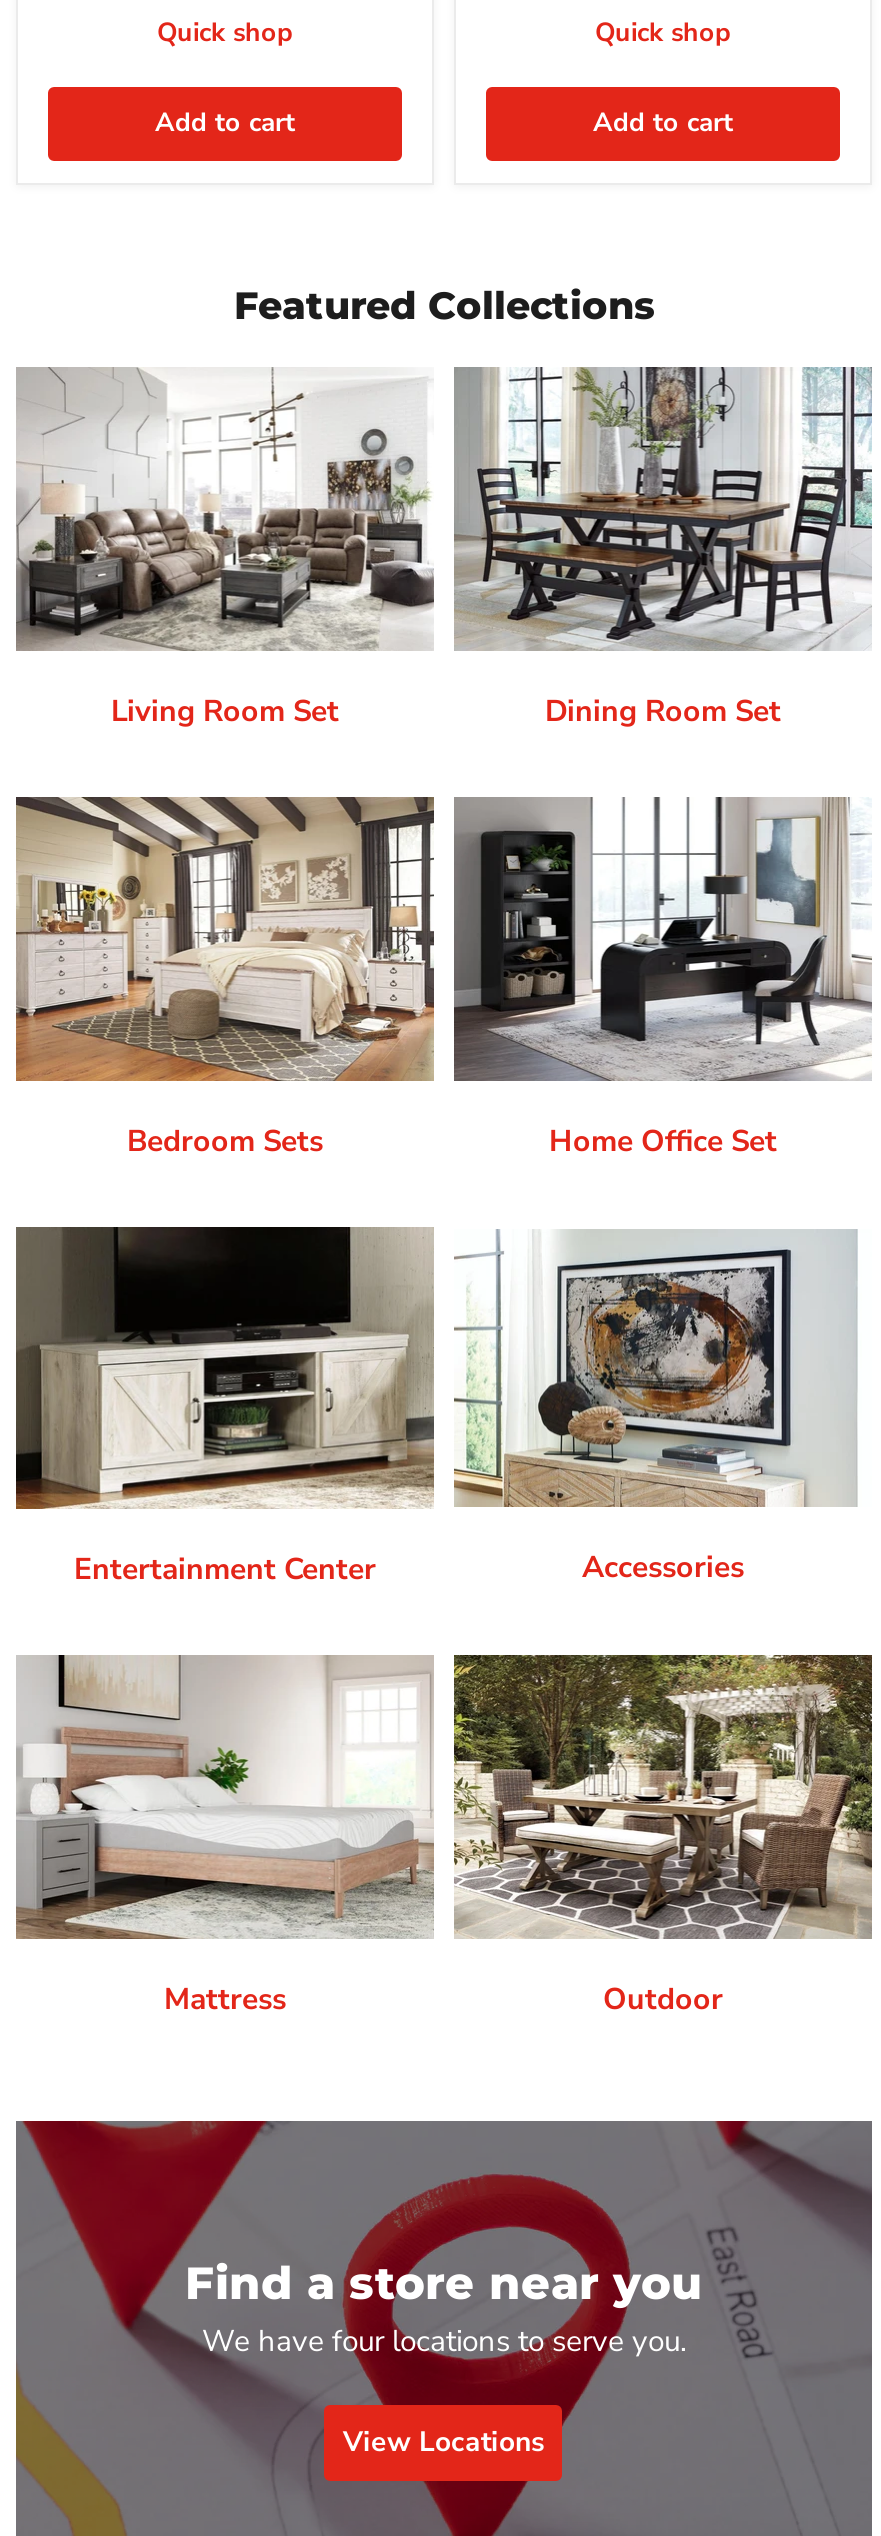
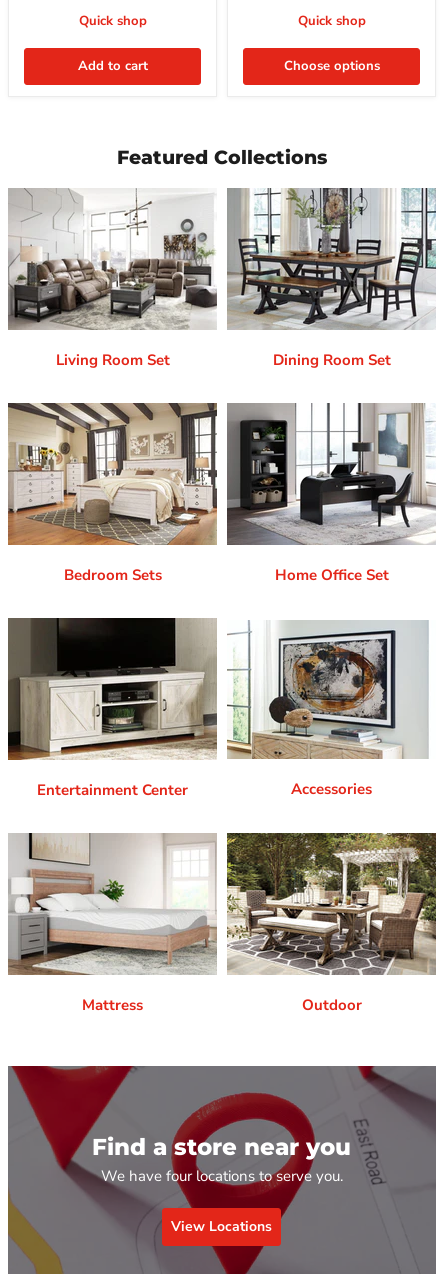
- Add to cart
+ Choose options
